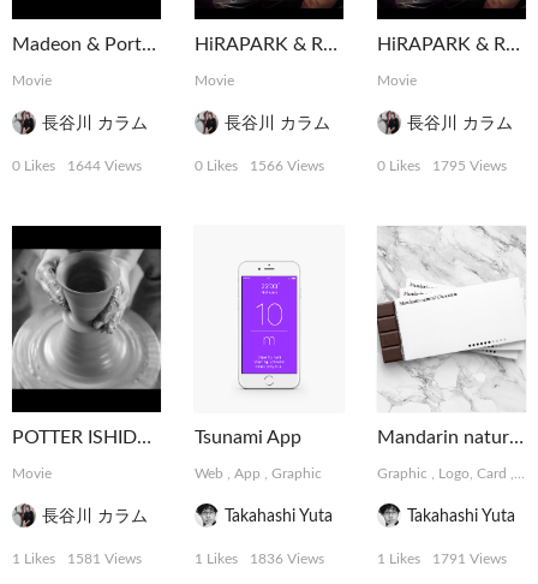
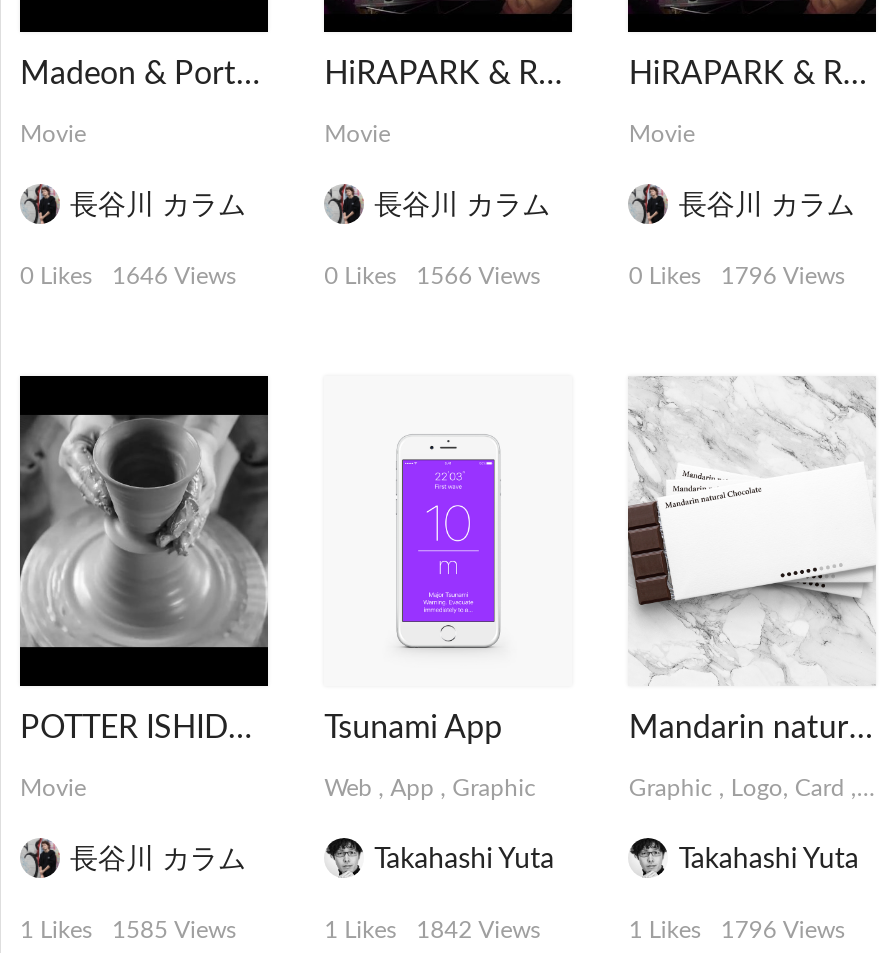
- 0 Likes 1644 Views
+ 0 Likes 1646 Views

- 1795 Views
+ 1796 Views

- 1 Likes 1581 Views
+ 1 Likes 1585 Views

- 1 Likes 1836 Views
+ 1 Likes 1842 Views

- 1 Likes 1791 Views
+ 1 Likes 1796 Views
